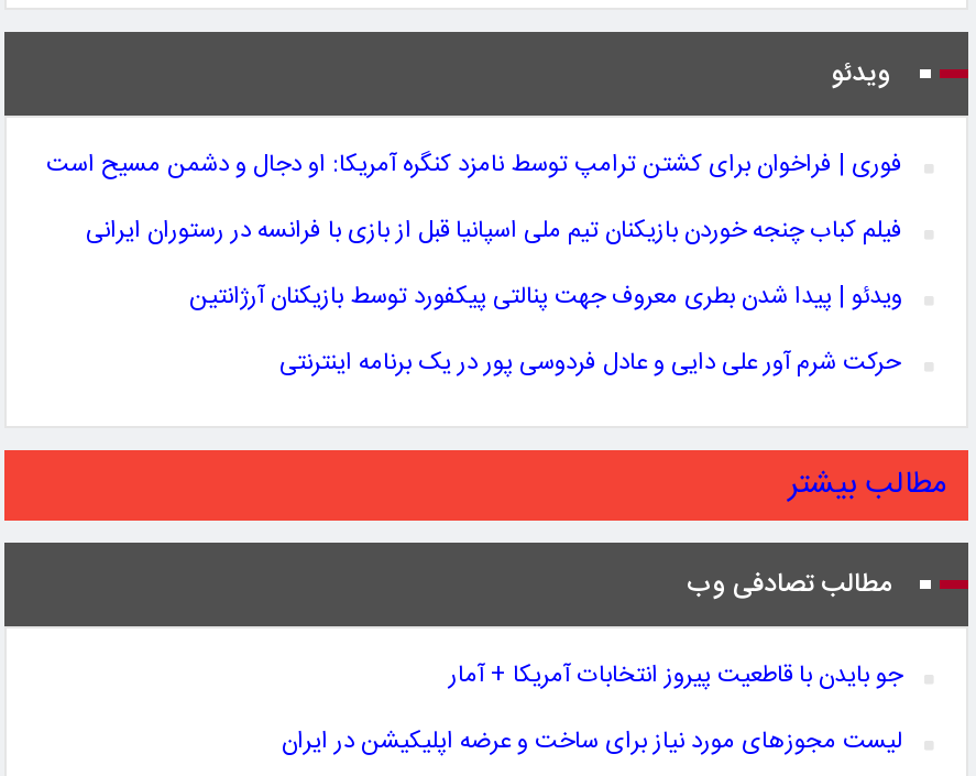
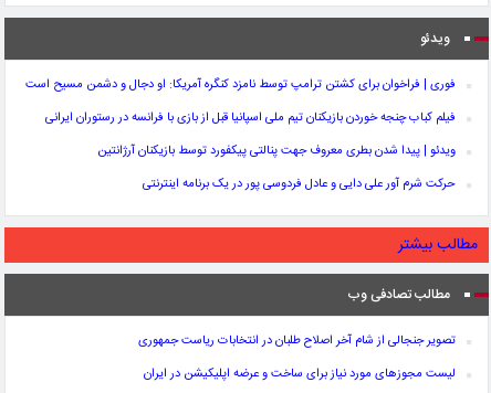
- جو بایدن با قاطعیت پیروز انتخابات آمریکا + آمار
+ تصویر جنجالی از شام آخر اصلاح طلبان در انتخابات ریاست جمهوری
